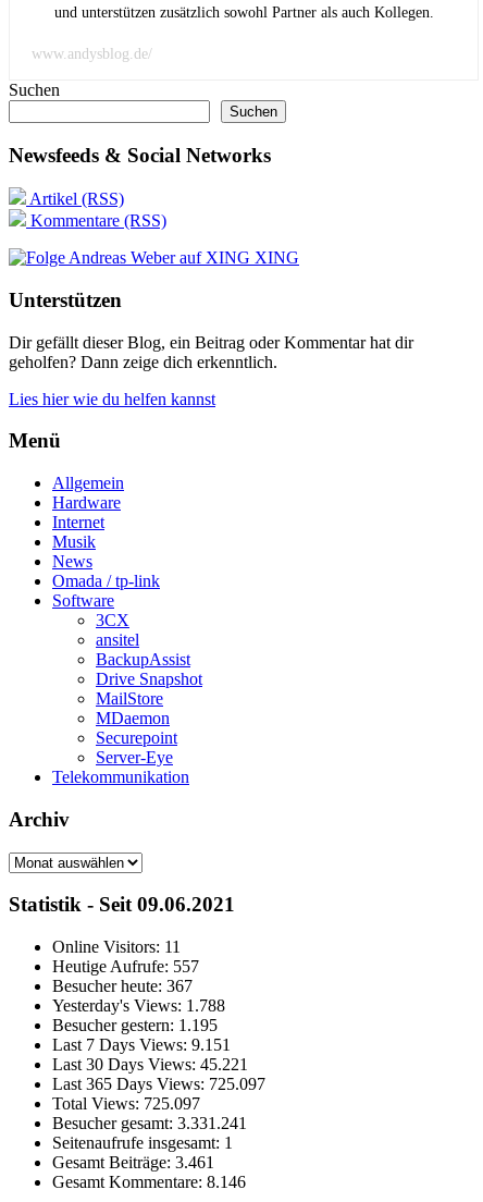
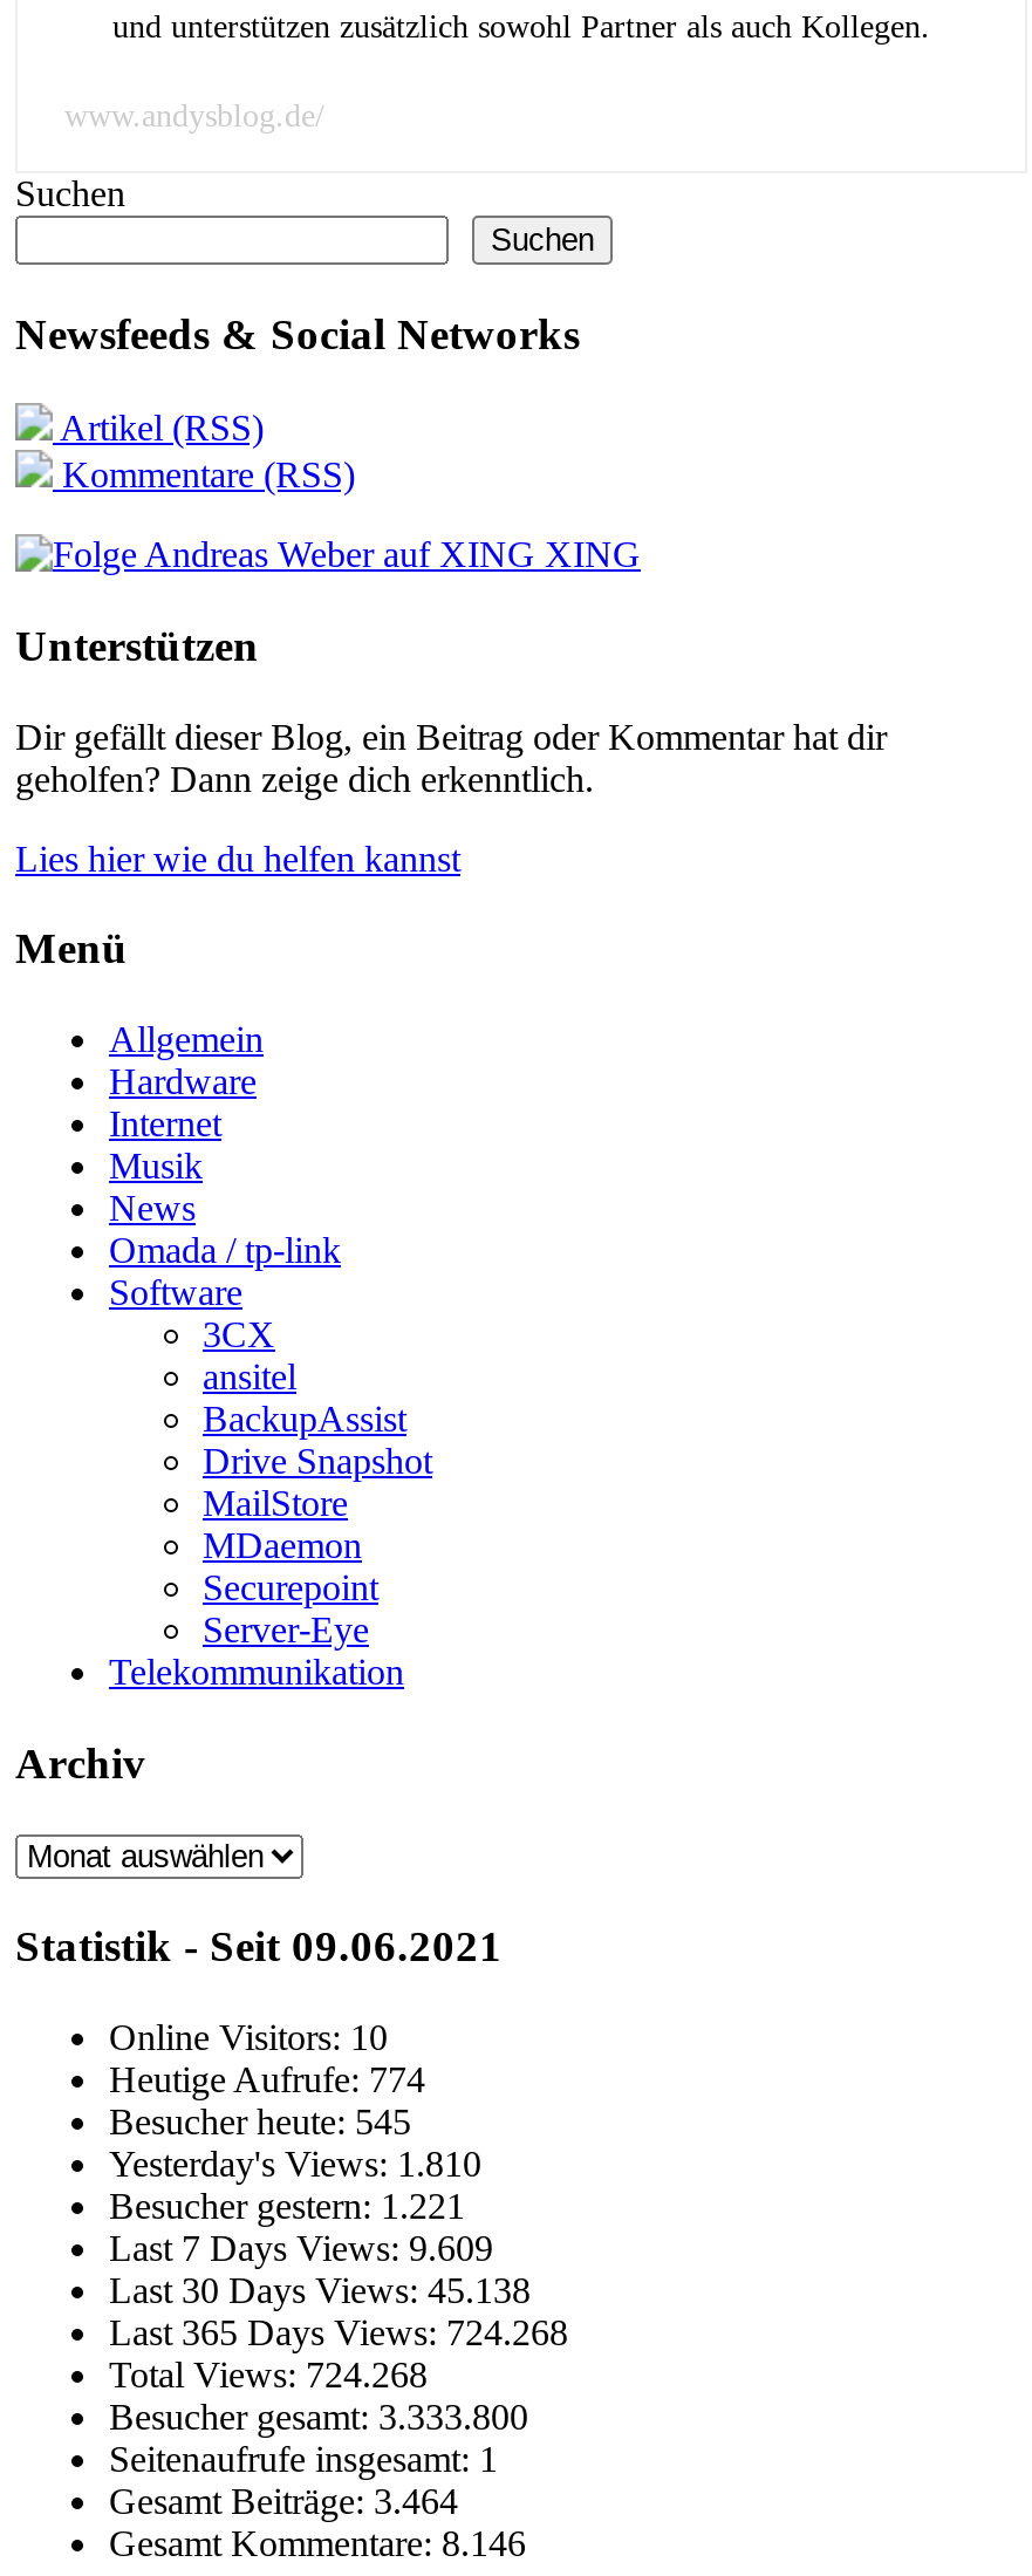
- Online Visitors: 11
+ Online Visitors: 10

- Heutige Aufrufe: 557
+ Heutige Aufrufe: 774

- Besucher heute: 367
+ Besucher heute: 545

- Yesterday's Views: 1.788
+ Yesterday's Views: 1.810

- Besucher gestern: 1.195
+ Besucher gestern: 1.221

- Last 7 Days Views: 9.151
+ Last 7 Days Views: 9.609

- Last 30 Days Views: 45.221
+ Last 30 Days Views: 45.138

- Last 365 Days Views: 725.097
+ Last 365 Days Views: 724.268

- Total Views: 725.097
+ Total Views: 724.268

- Besucher gesamt: 3.331.241
+ Besucher gesamt: 3.333.800

- Gesamt Beiträge:3.461
+ Gesamt Beiträge:3.464
